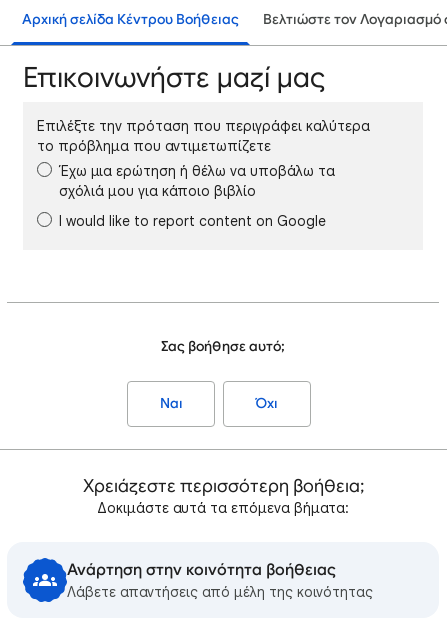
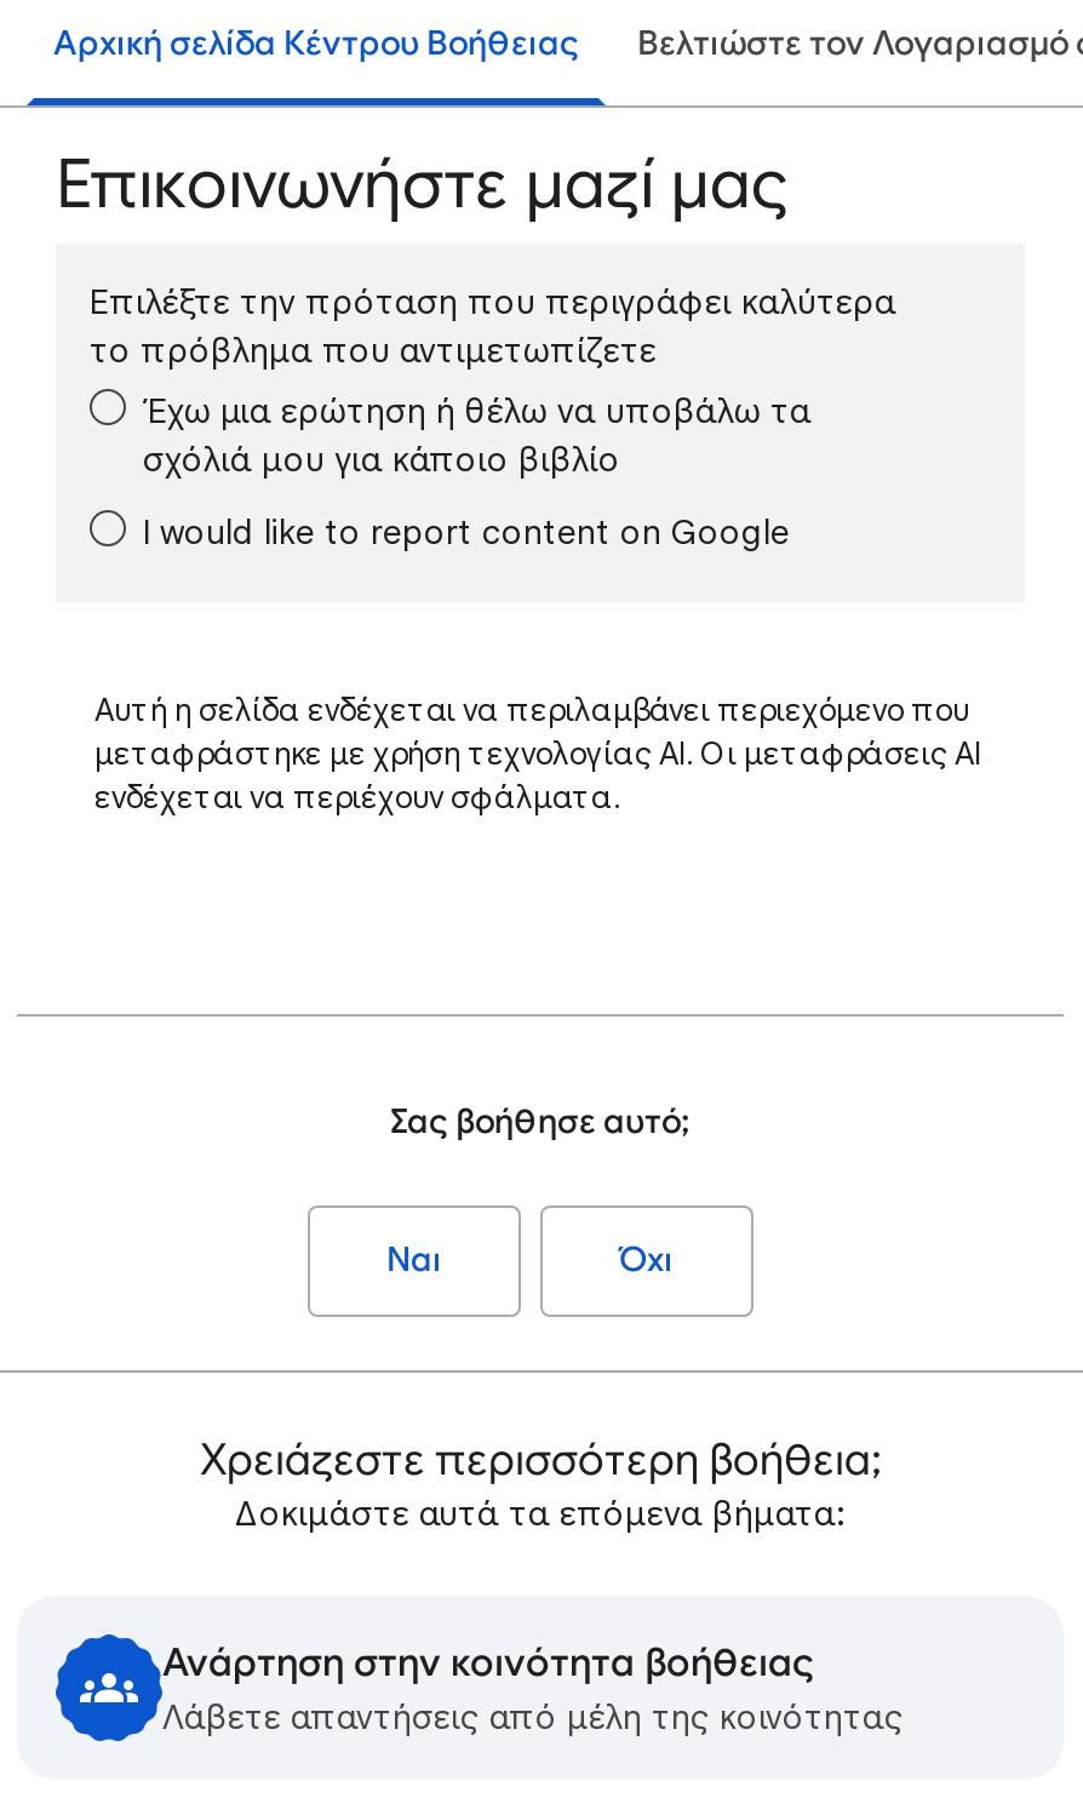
+ Αυτή η σελίδα ενδέχεται να περιλαμβάνει περιεχόμενο που
+ μεταφράστηκε με χρήση τεχνολογίας AI. Οι μεταφράσεις AI
+ ενδέχεται να περιέχουν σφάλματα.
